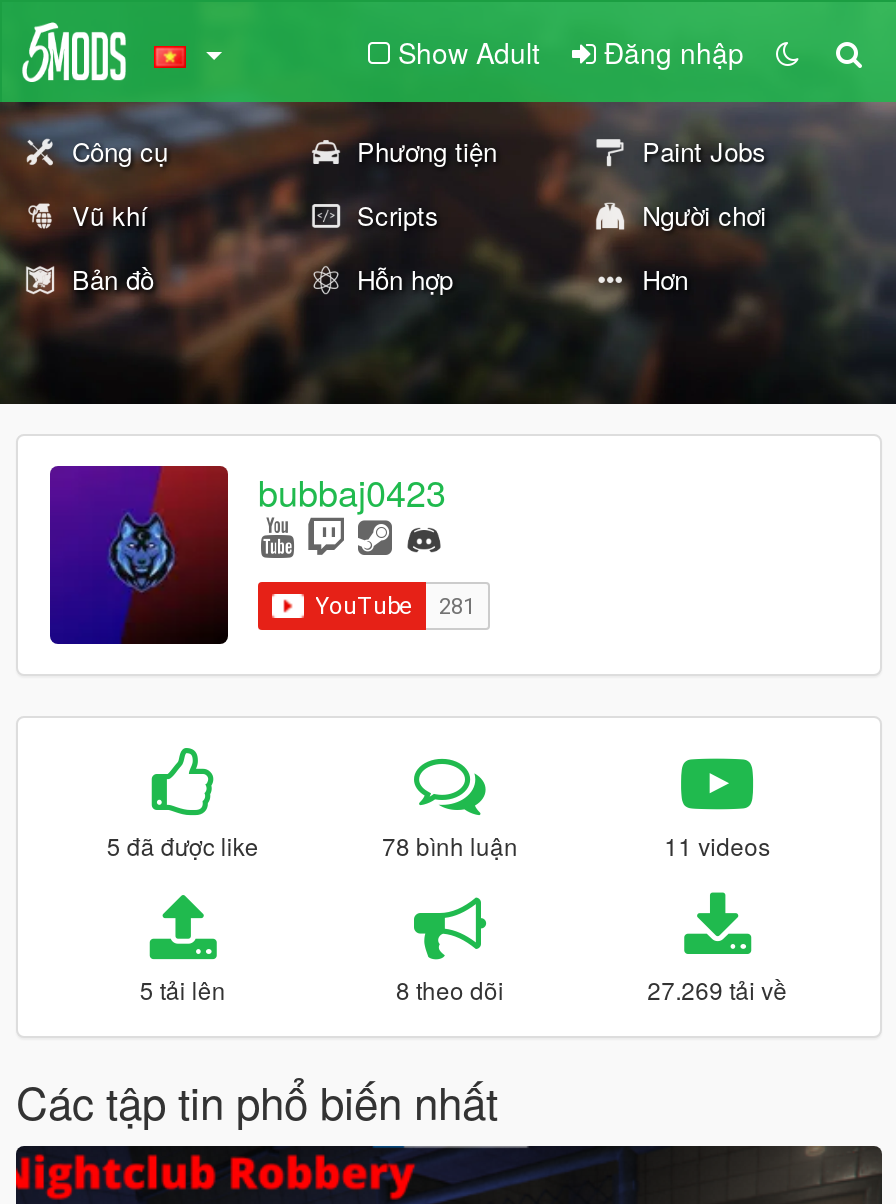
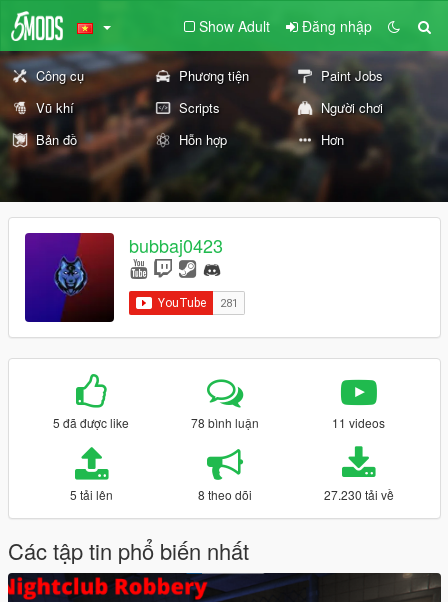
- 27.269 tải về
+ 27.230 tải về
